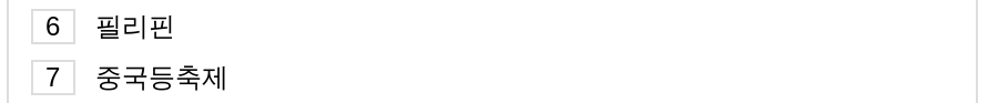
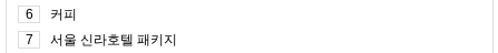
- 필리핀
+ 커피

- 중국등축제
+ 서울 신라호텔 패키지
